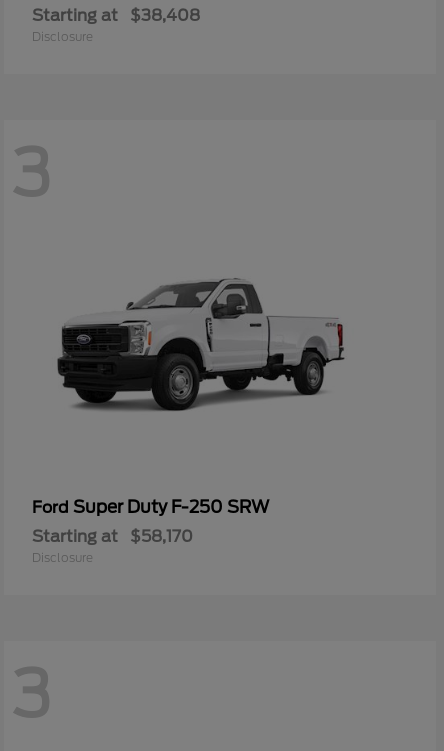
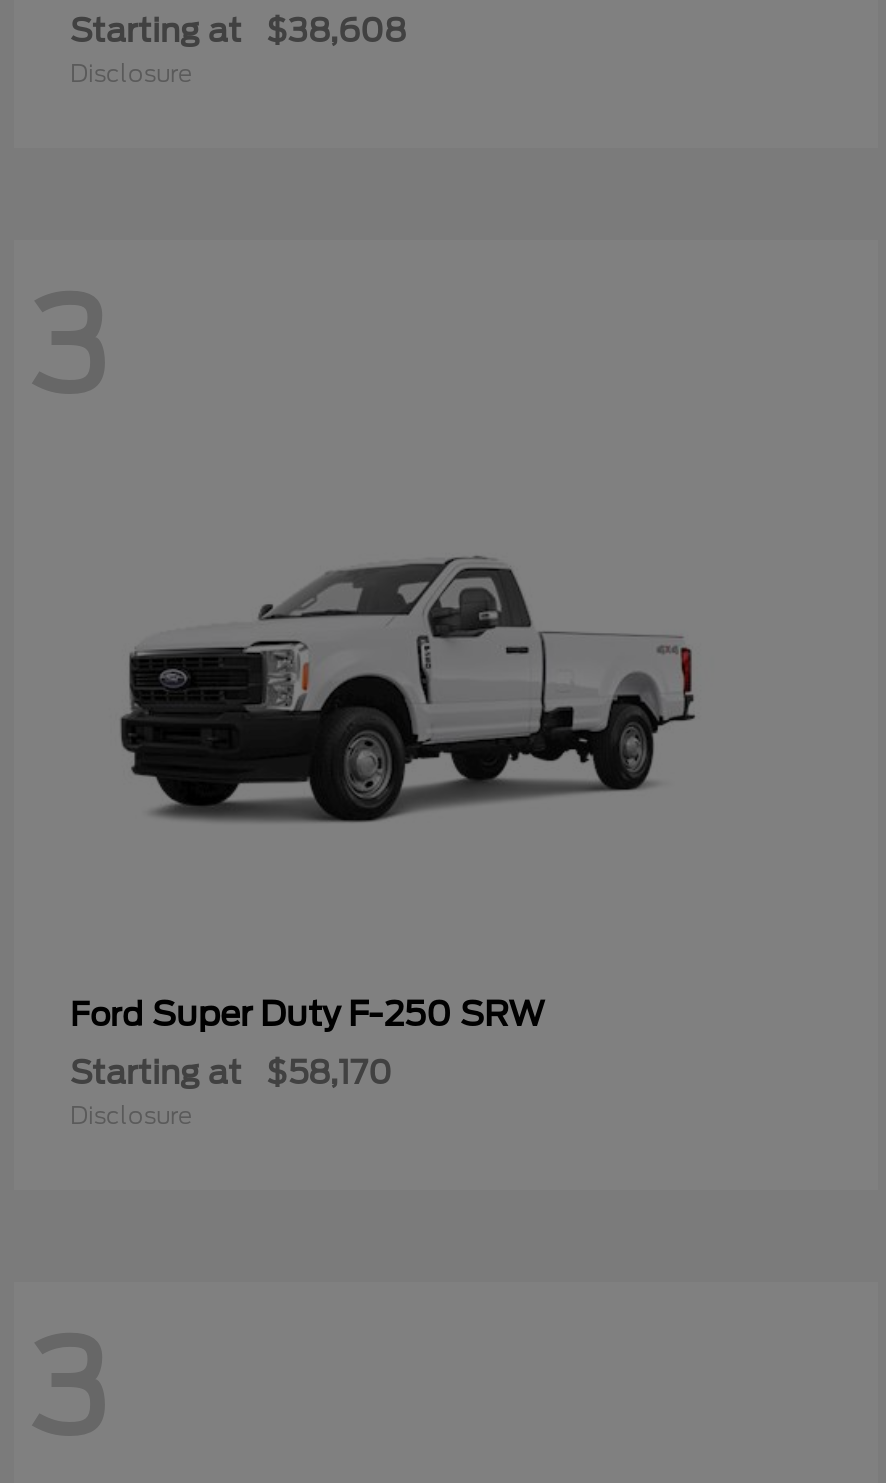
- Starting at $38,408
+ Starting at $38,608
